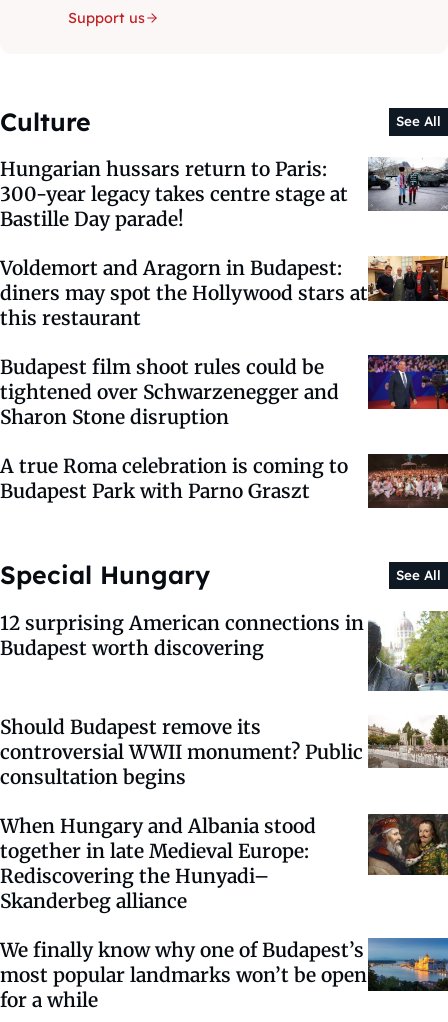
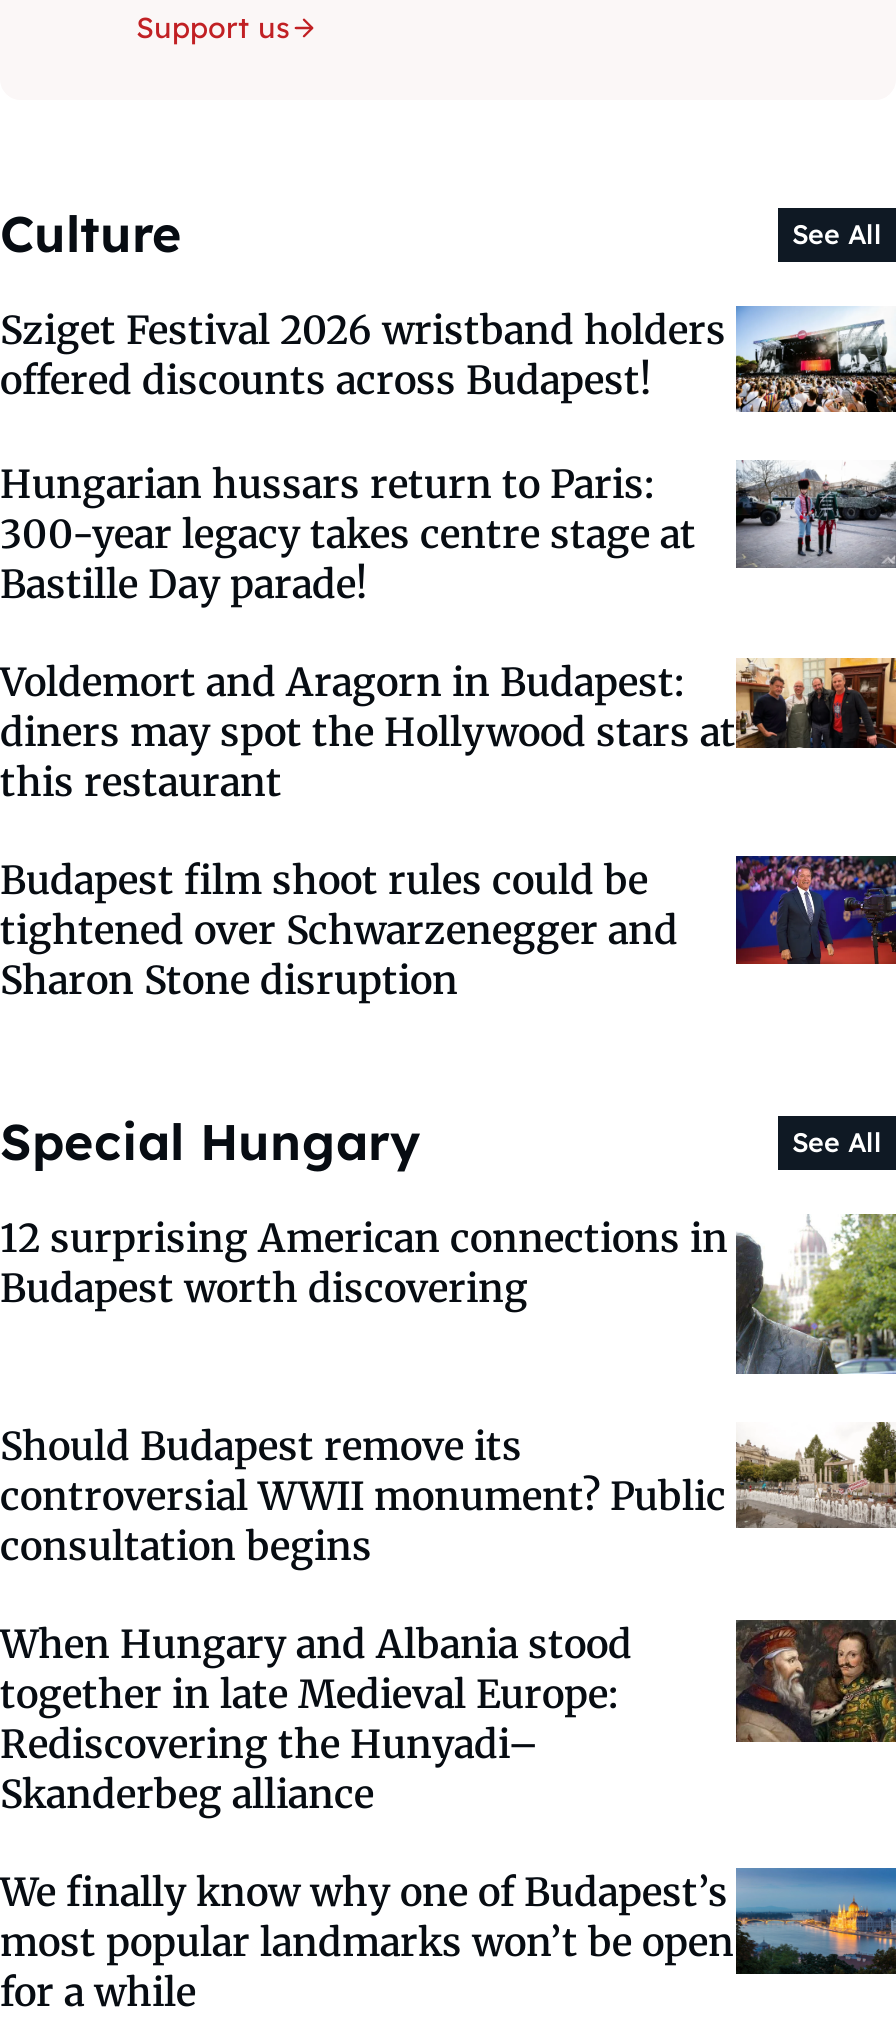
+ [image]
+ Sziget Festival 2026 wristband holders
+ offered discounts across Budapest!

moved down: [image] | Hungarian hussars return to Paris: | 300-year legacy takes centre stage at | ... | tightened over Schwarzenegger and | Sharon Stone disruption

- [image]
- A true Roma celebration is coming to
- Budapest Park with Parno Graszt
